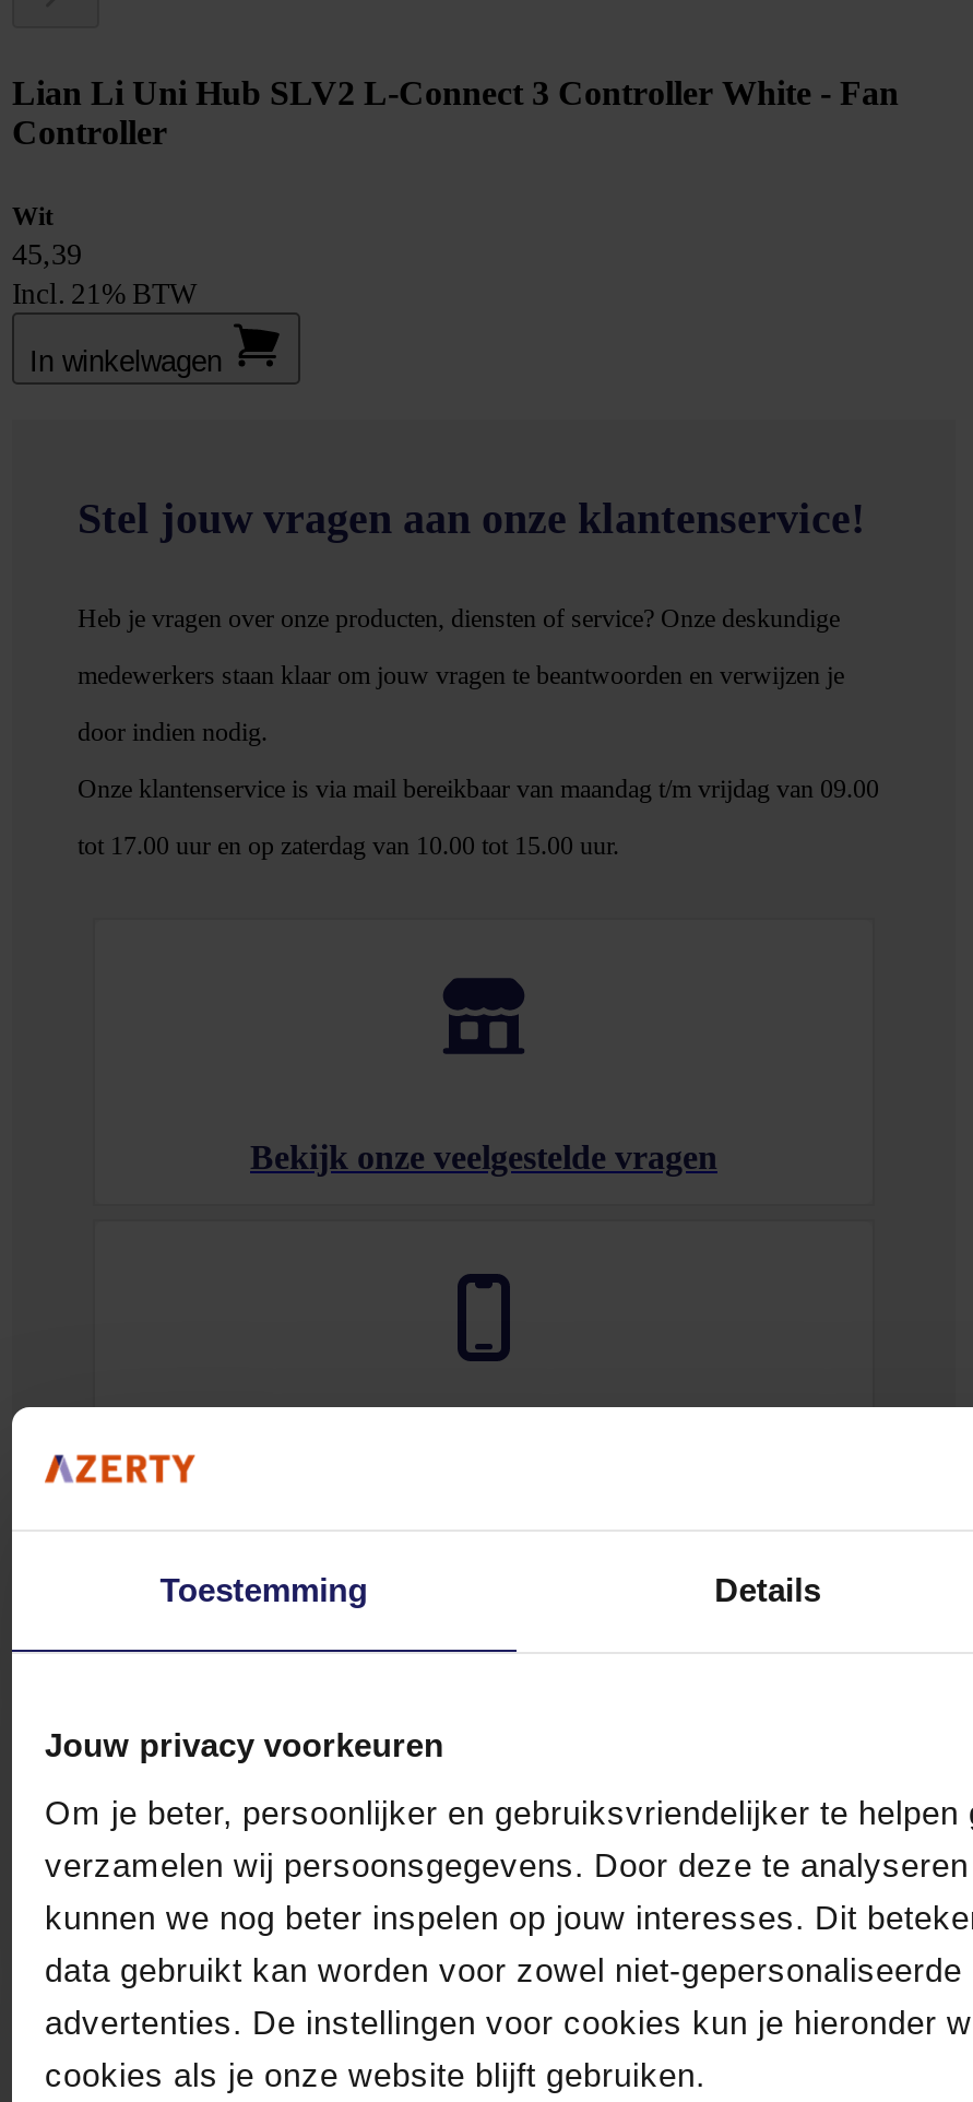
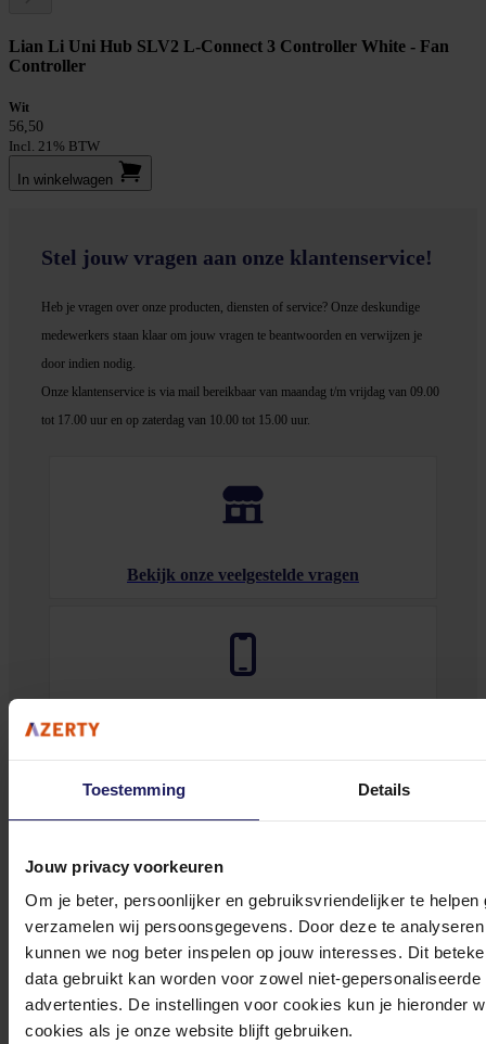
- 45,39
+ 56,50
